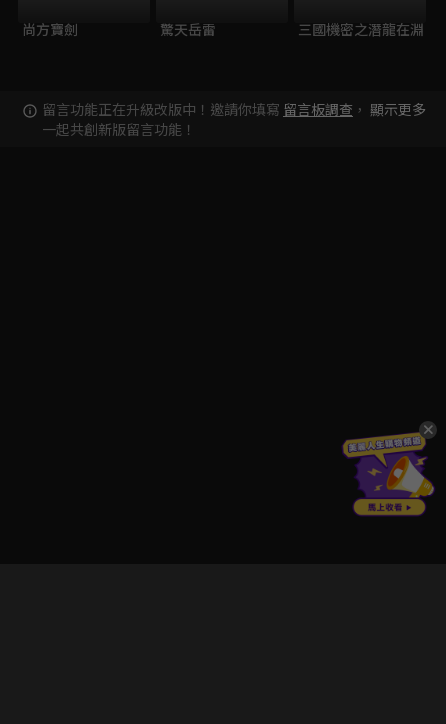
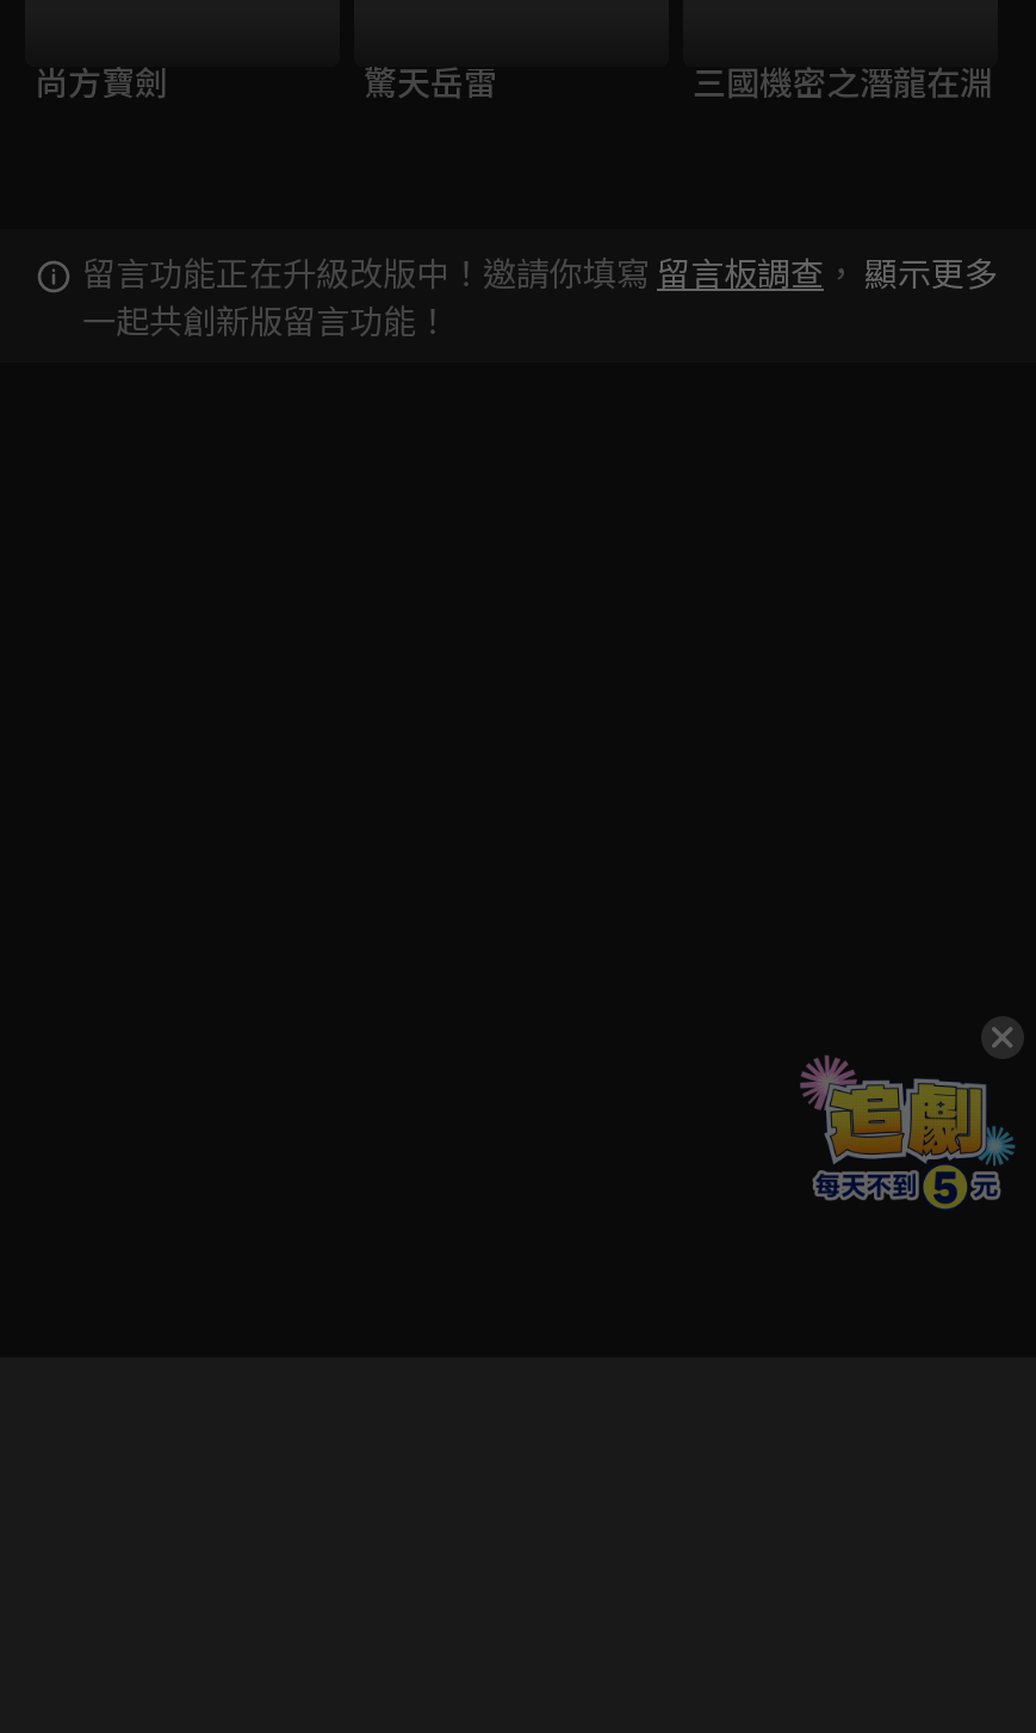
- [image]
+ [image]
